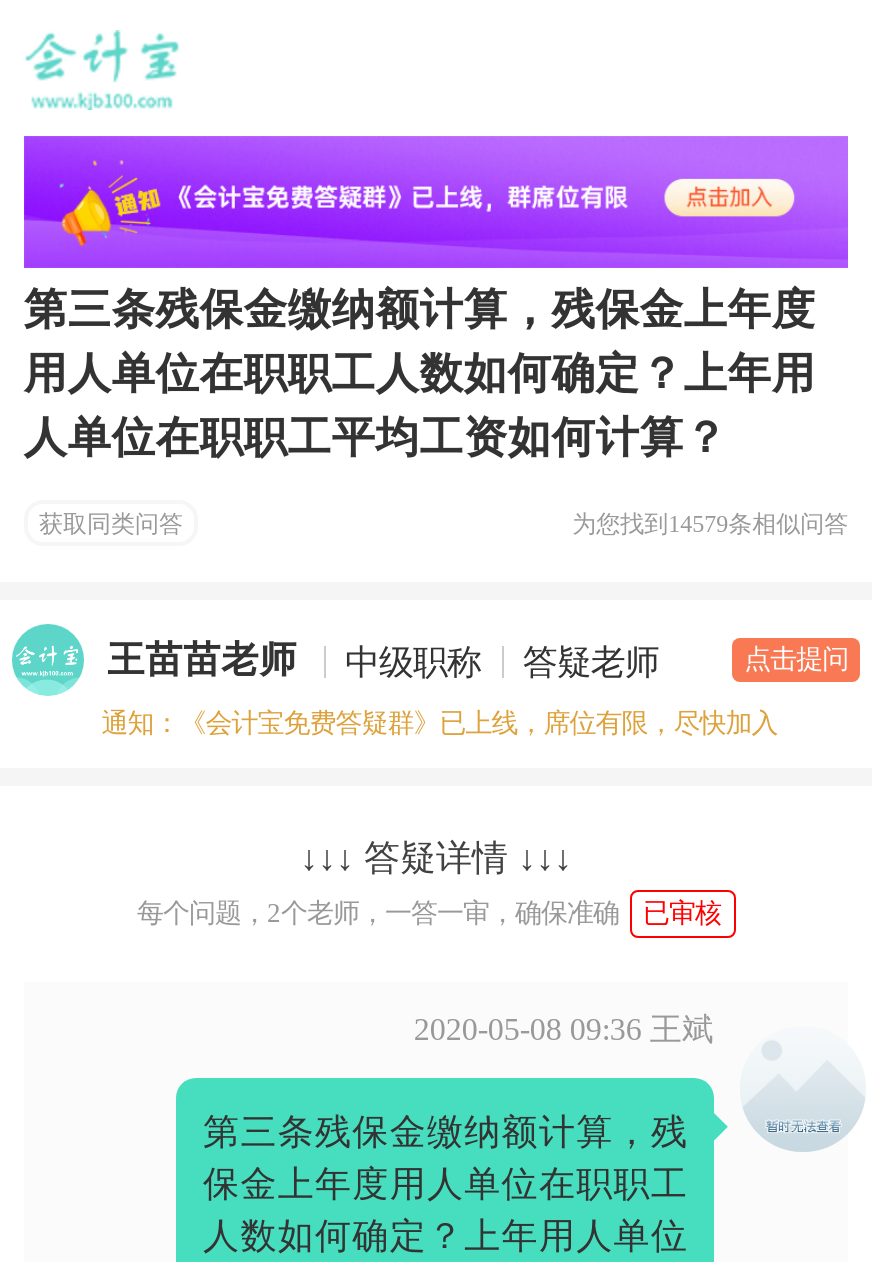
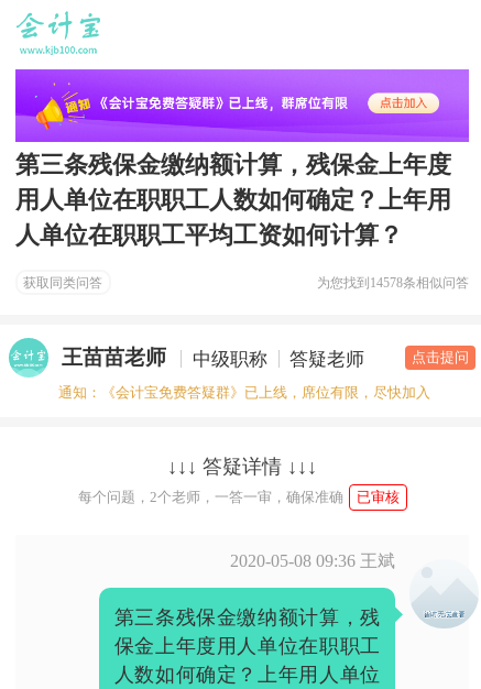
- 为您找到14579条相似问答
+ 为您找到14578条相似问答
